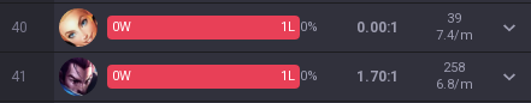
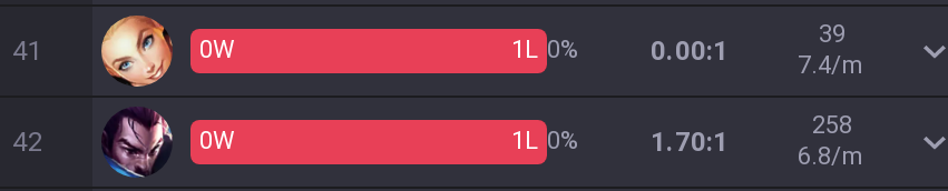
- 40
+ 41

- 41
+ 42
